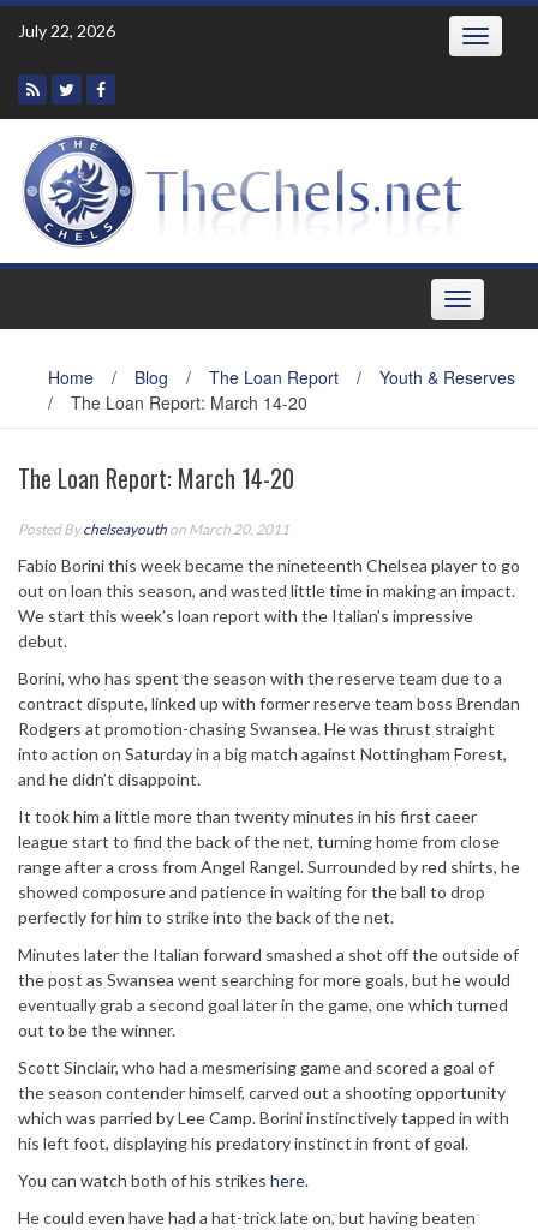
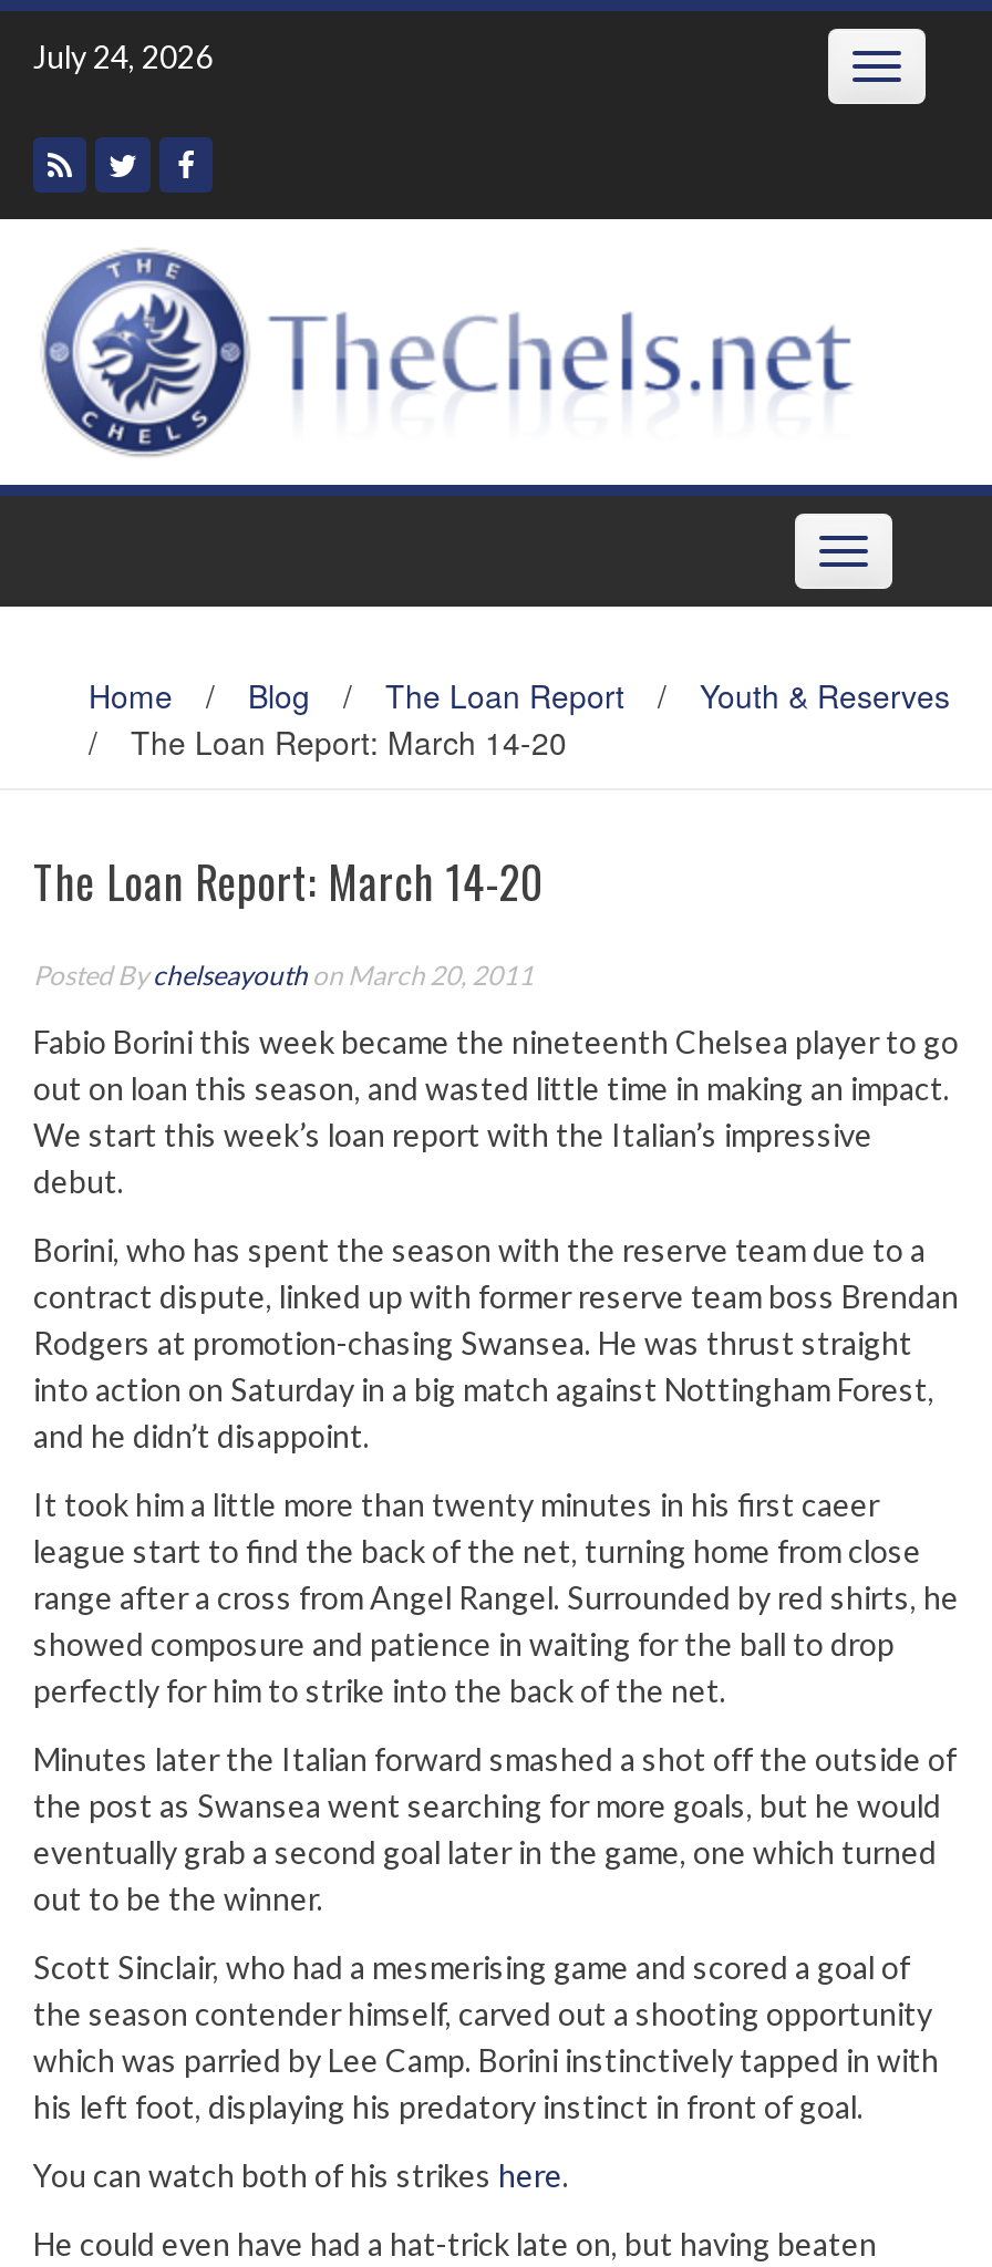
- July 22, 2026
+ July 24, 2026
